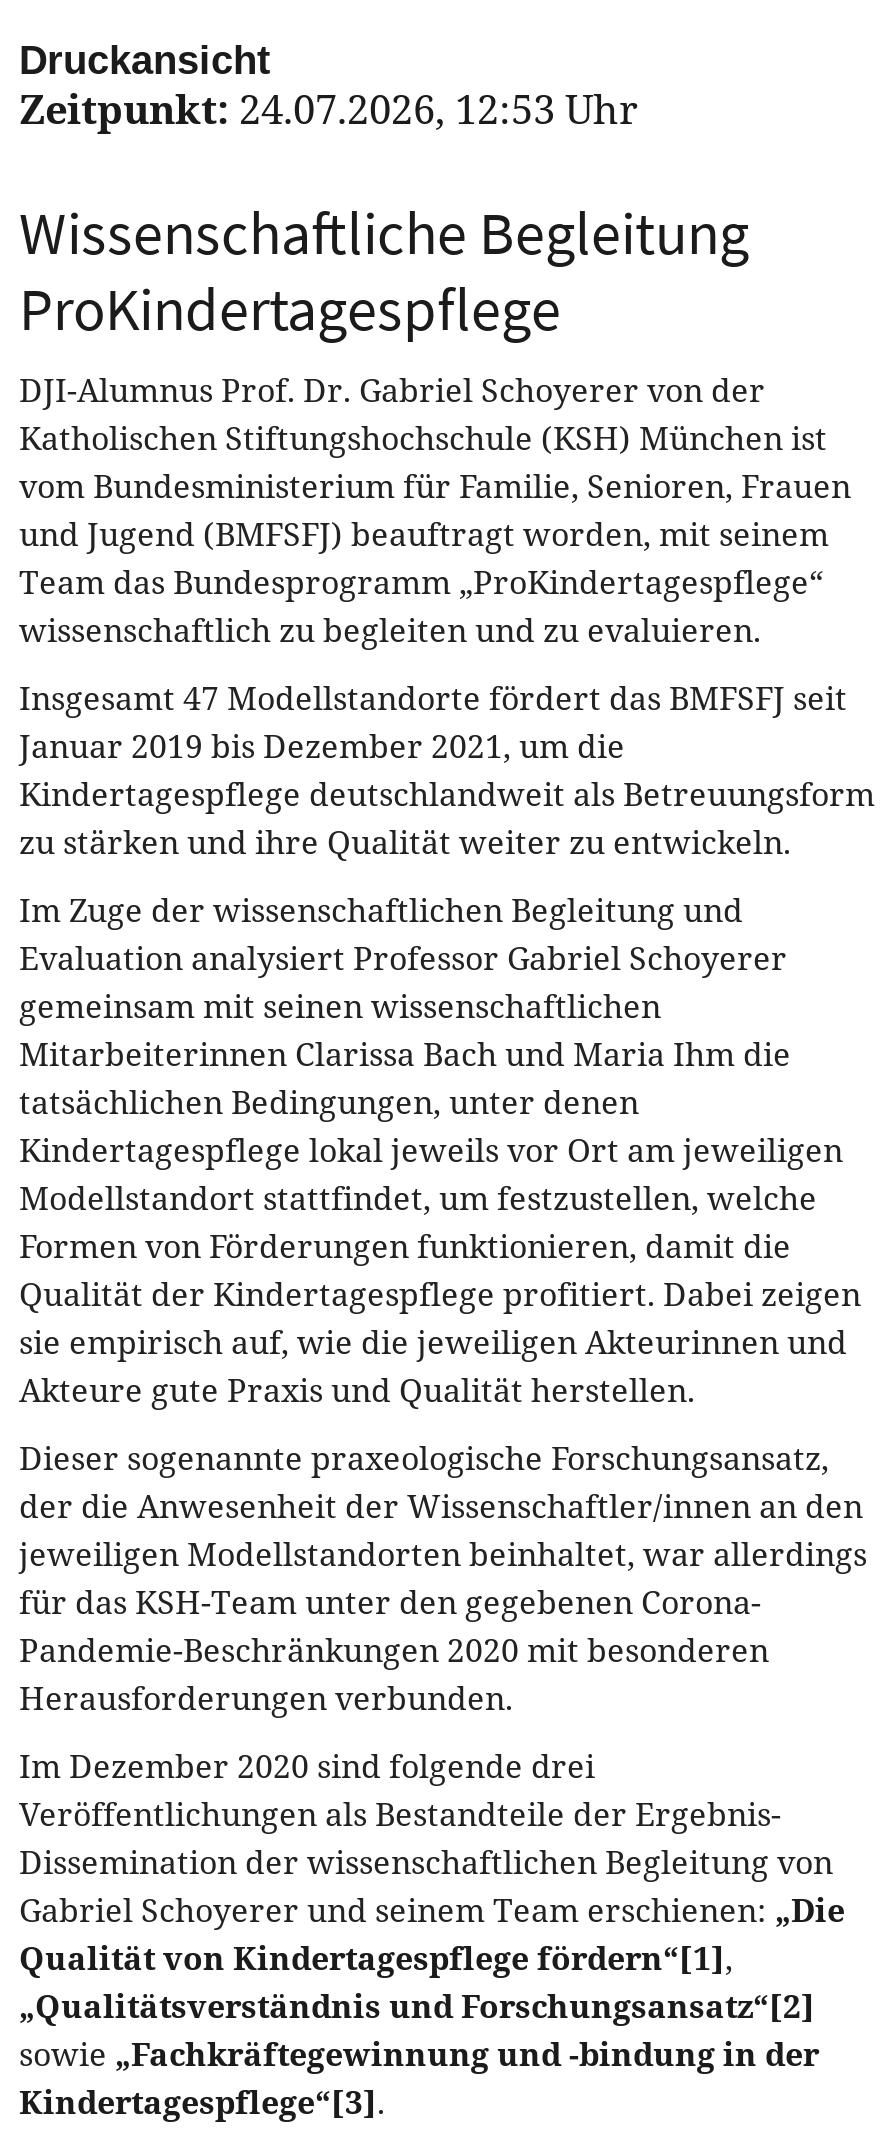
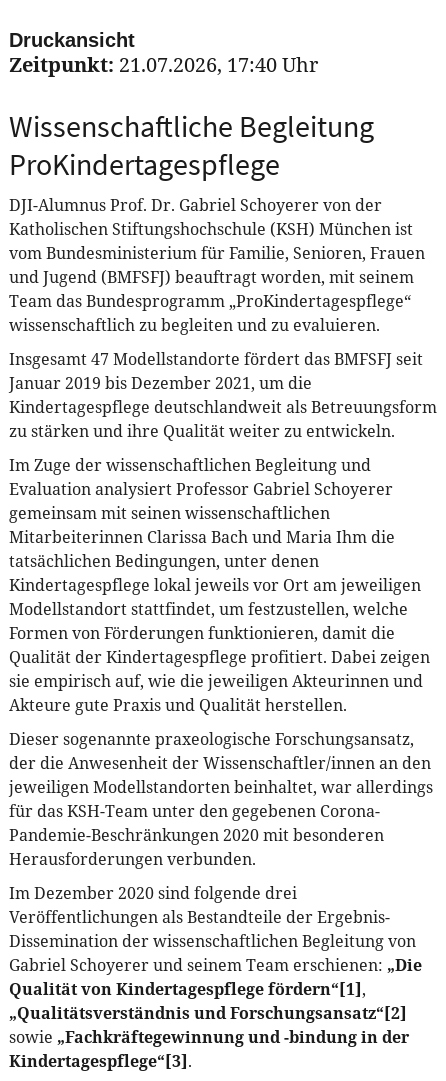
- Zeitpunkt: 24.07.2026, 12:53 Uhr
+ Zeitpunkt: 21.07.2026, 17:40 Uhr
